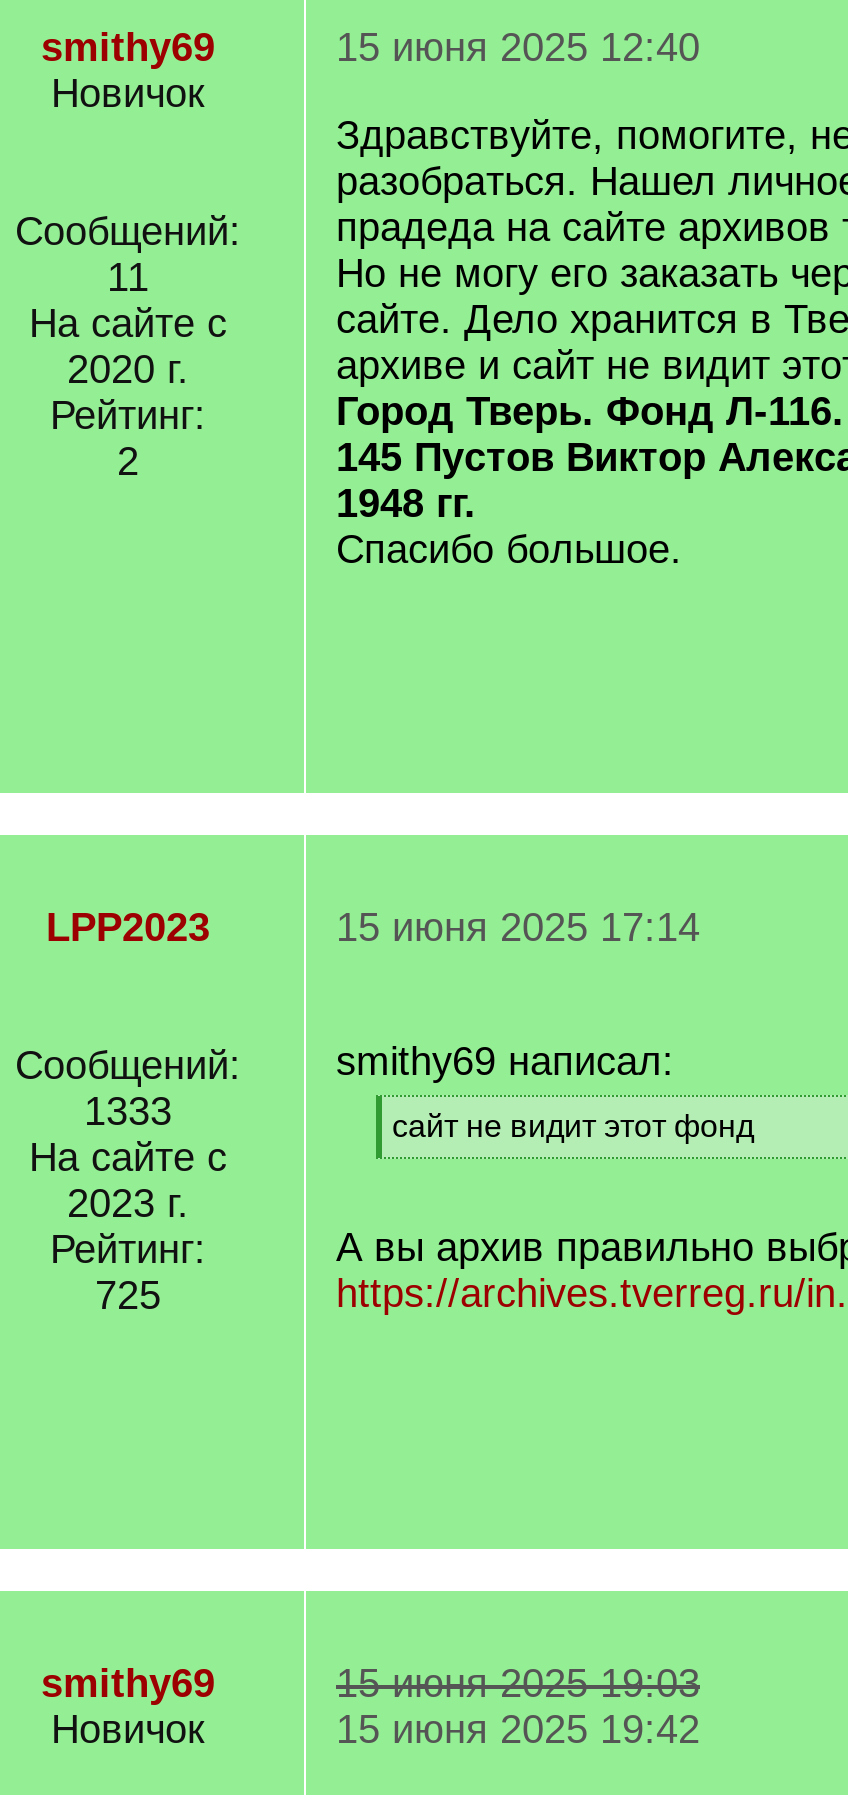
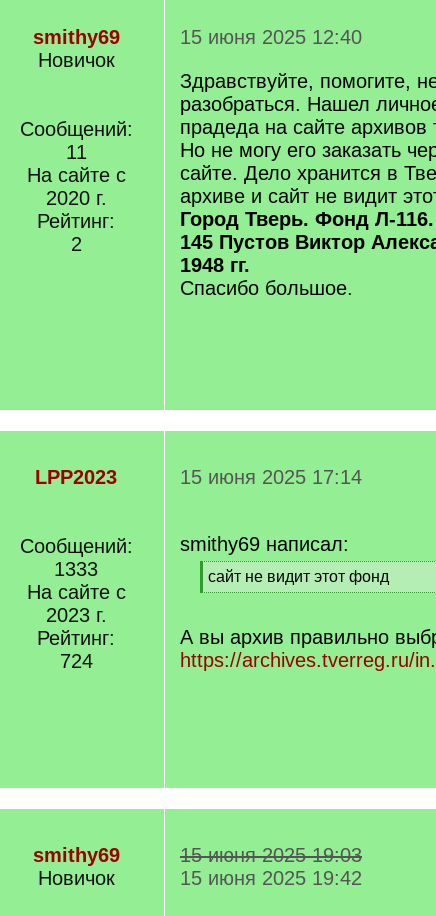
- 725
+ 724
